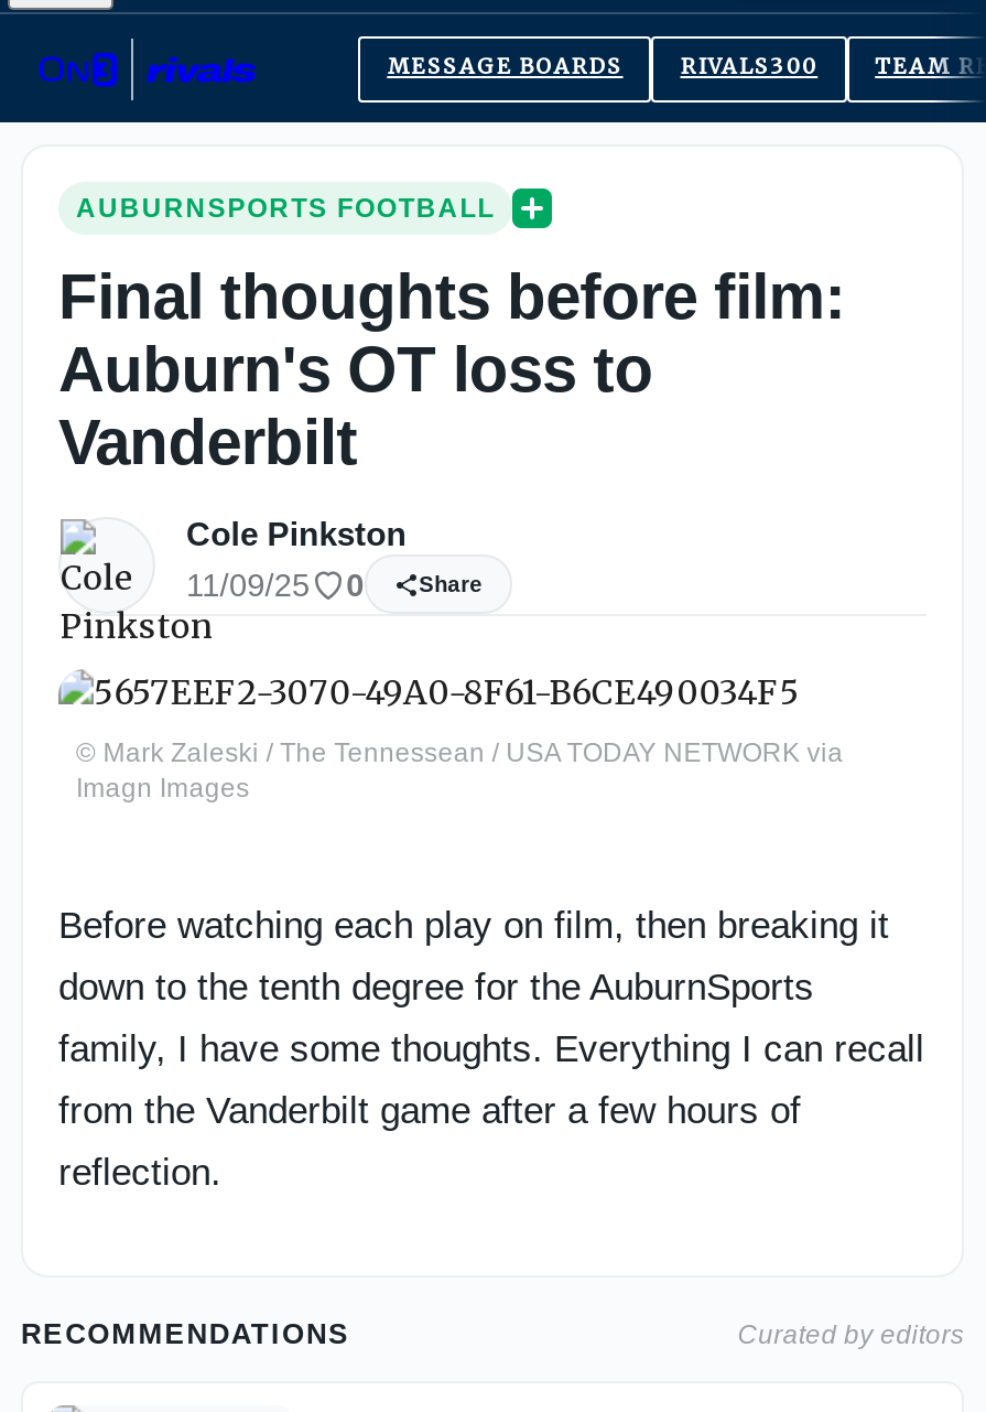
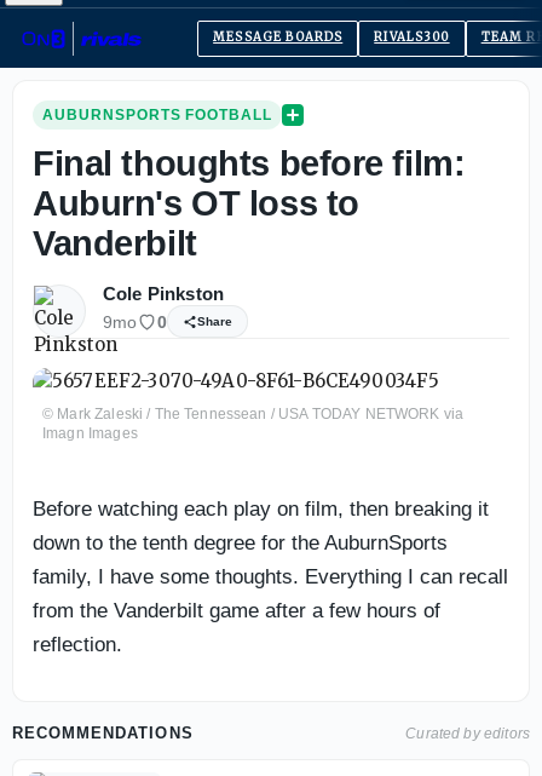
- 11/09/25 0
+ 9mo 0
